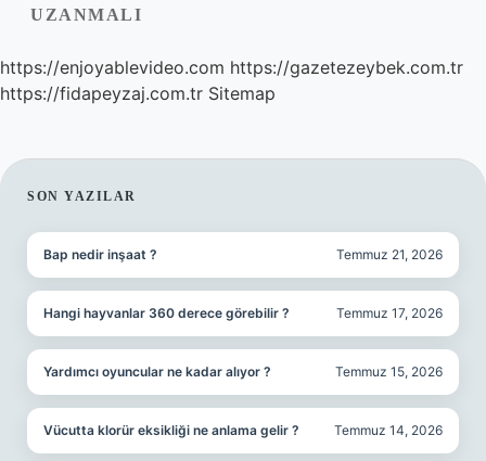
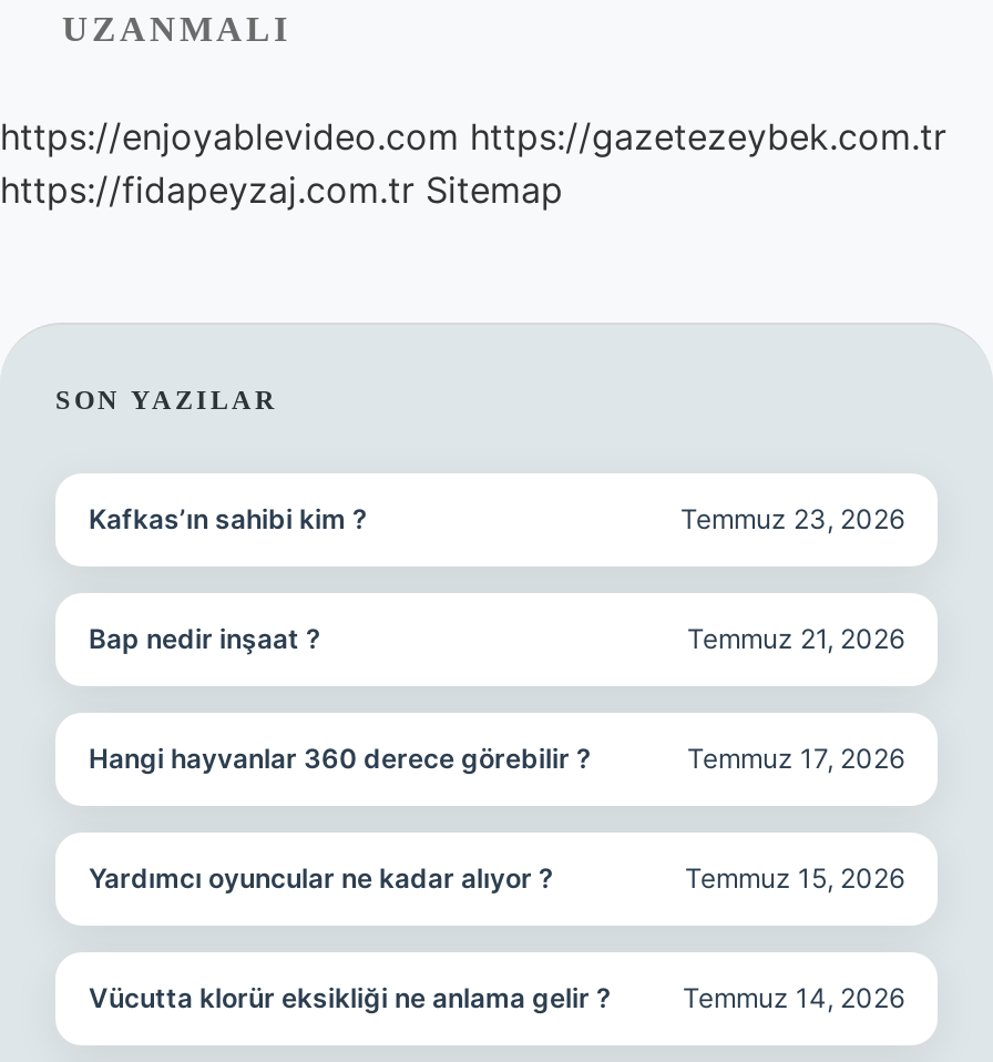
+ Kafkas’ın sahibi kim ?
+ Temmuz 23, 2026
